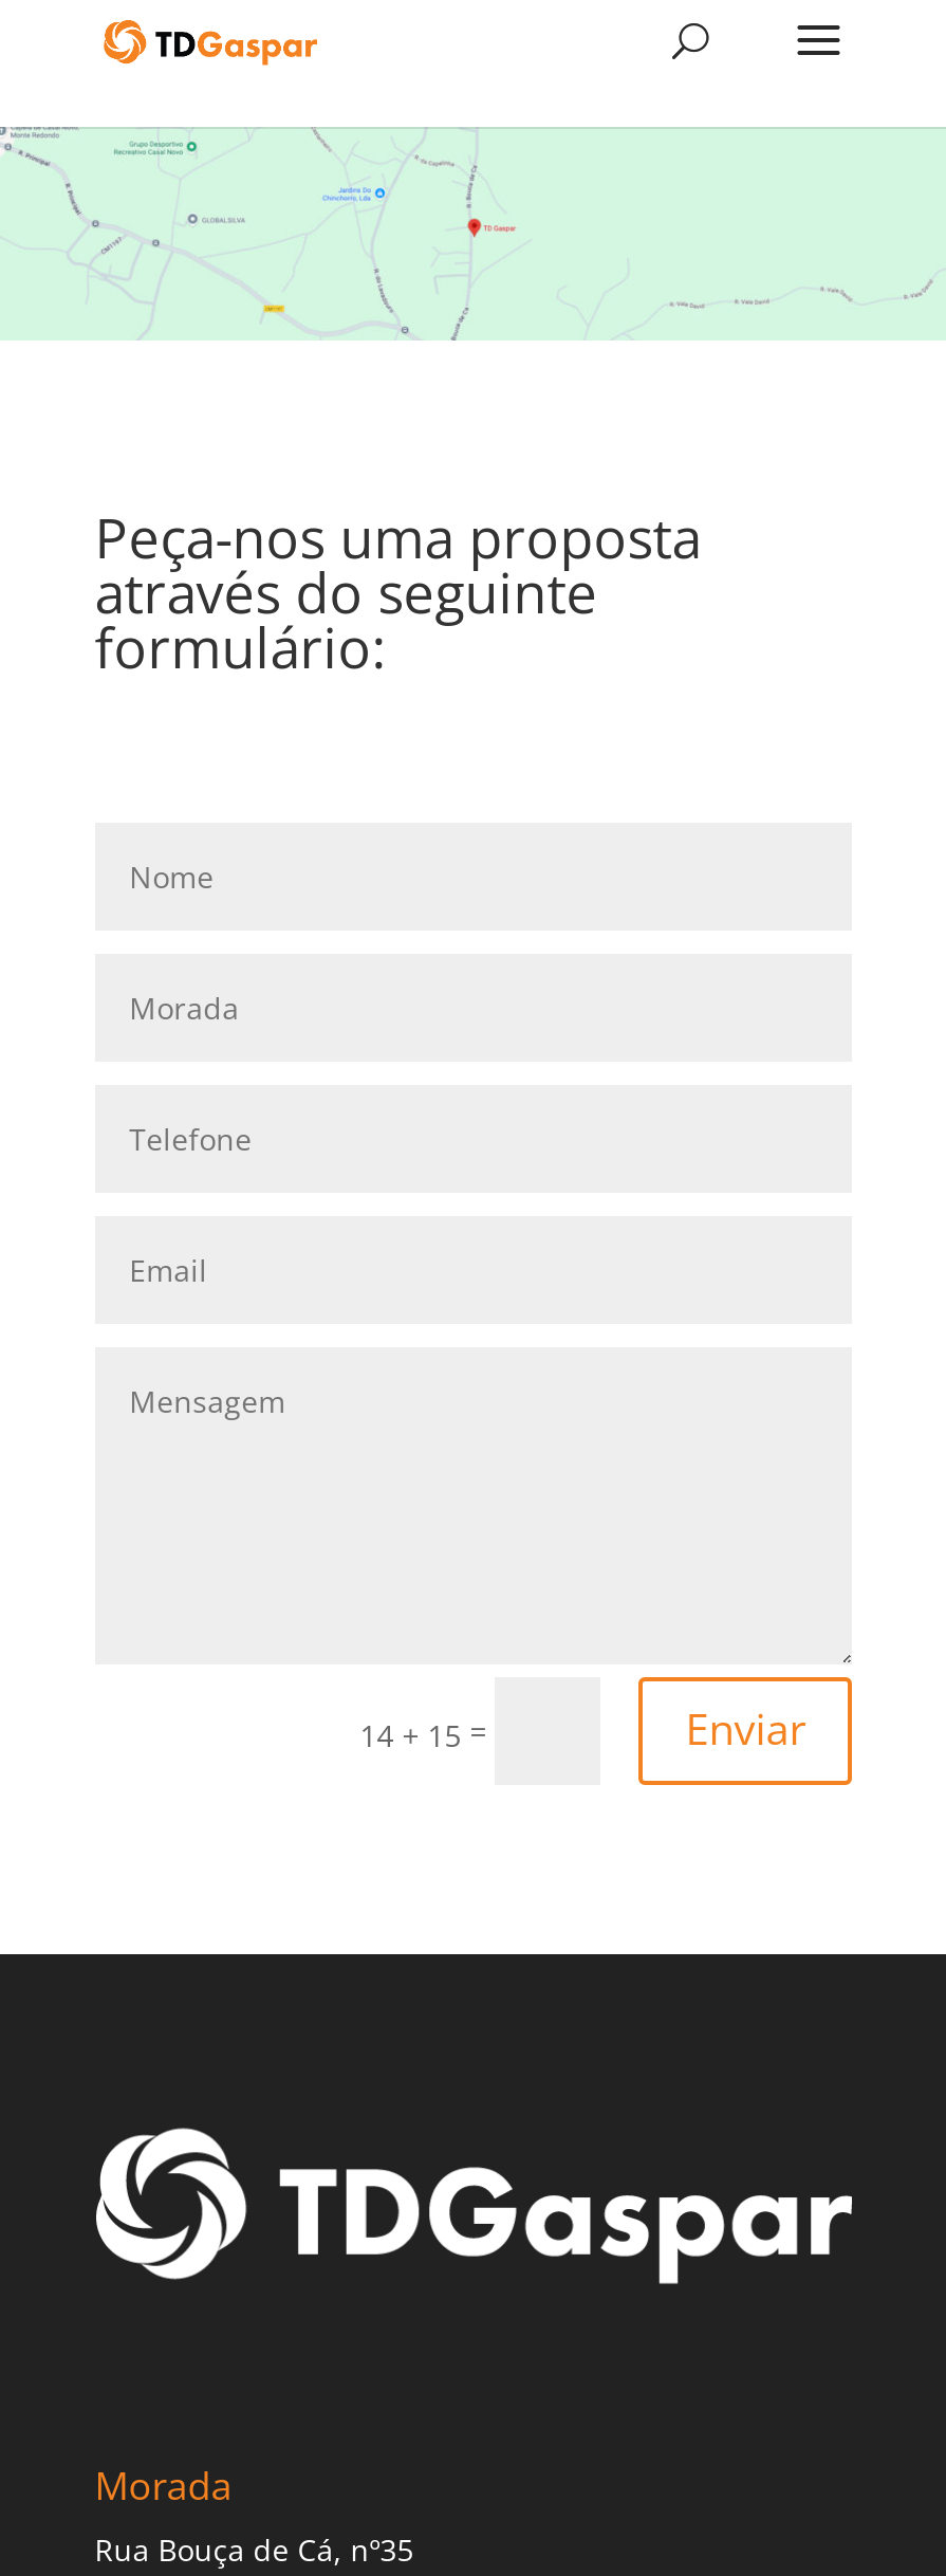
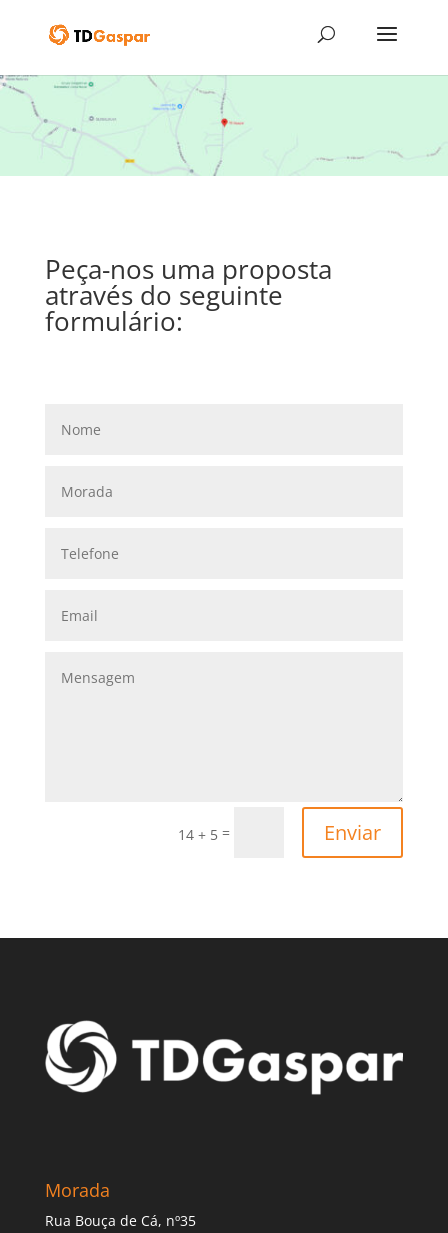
- 14 + 15 =
+ 14 + 5 =
